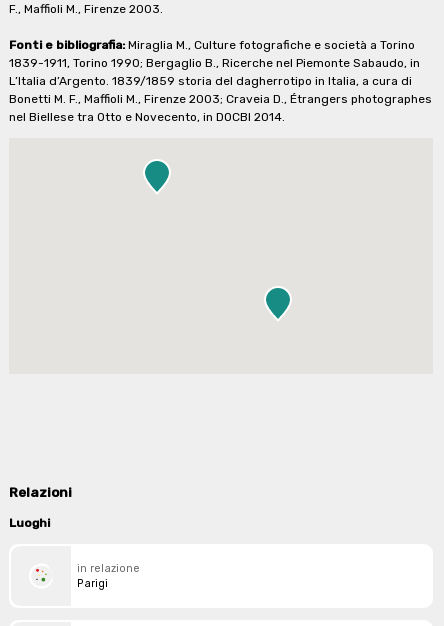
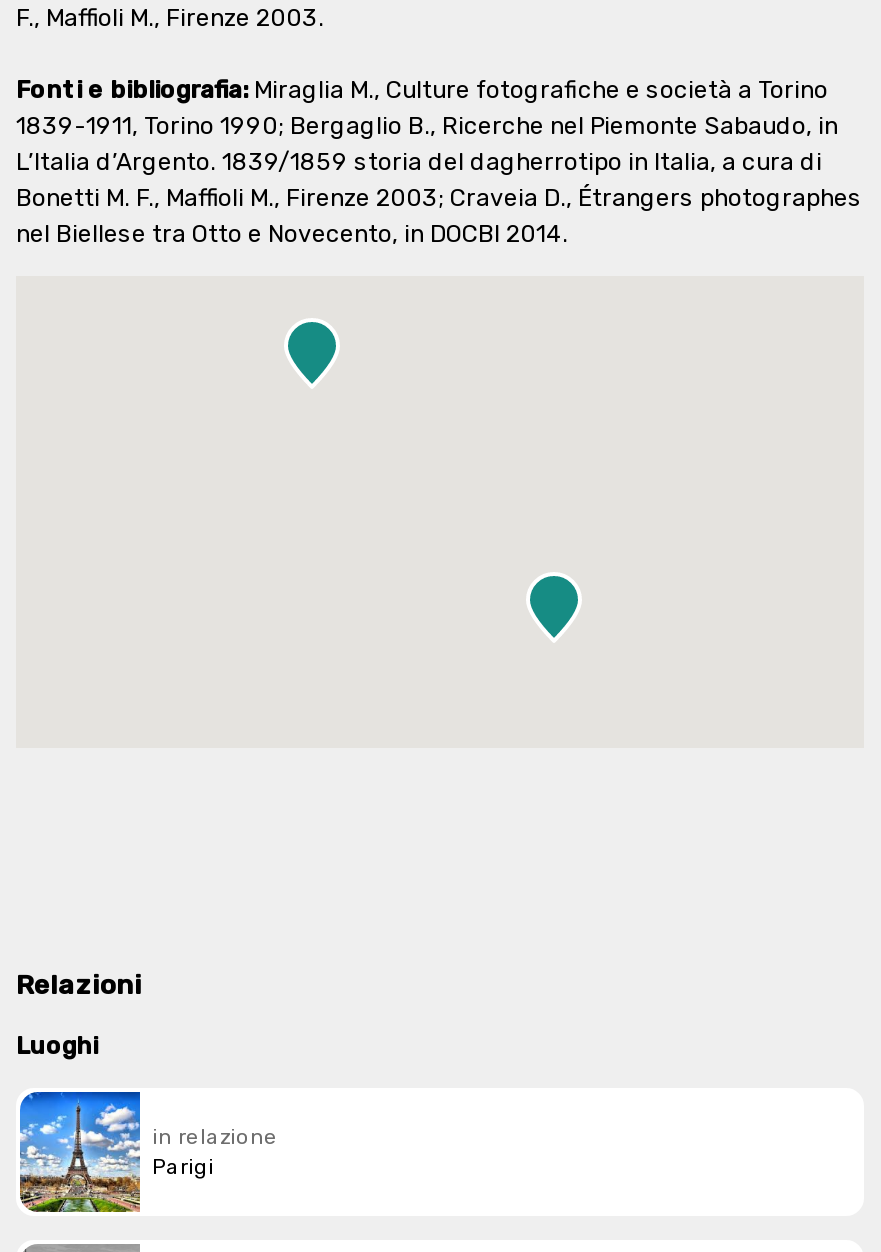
+ [image]
